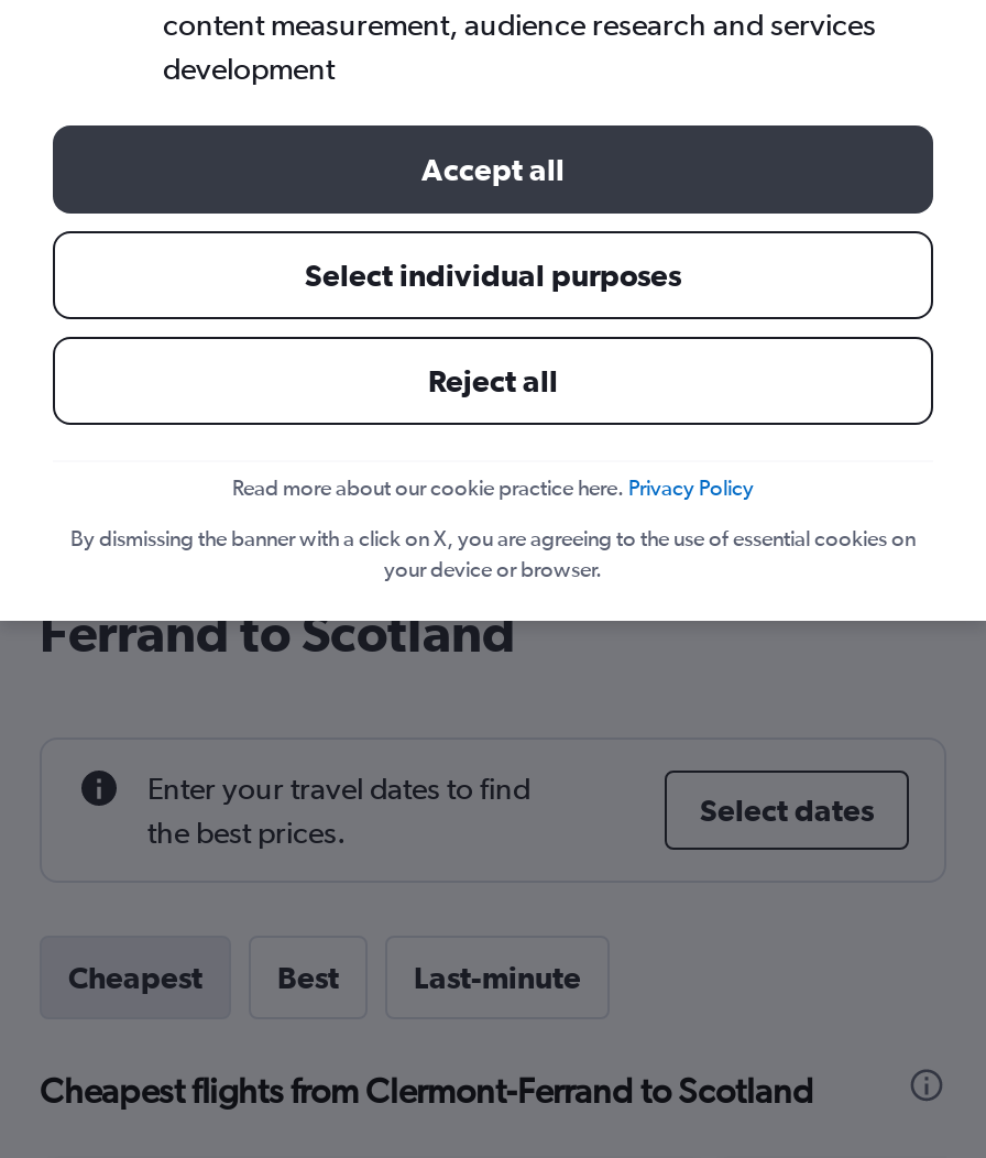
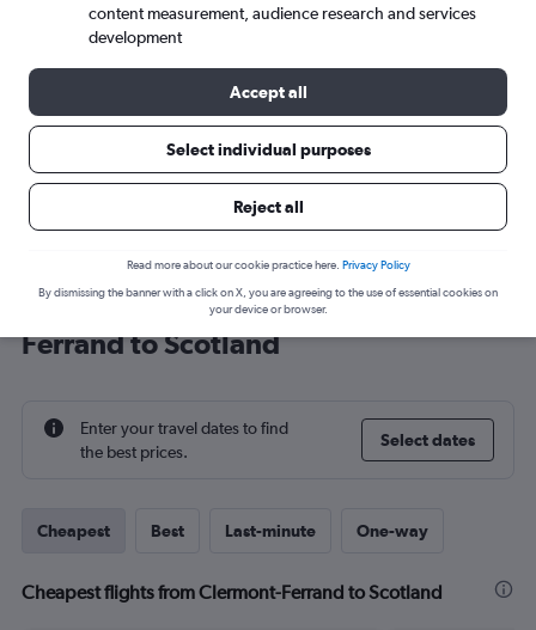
+ One-way
